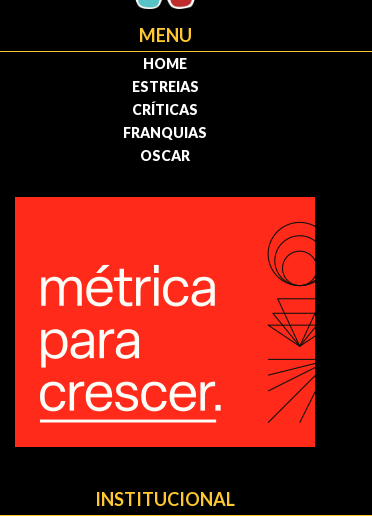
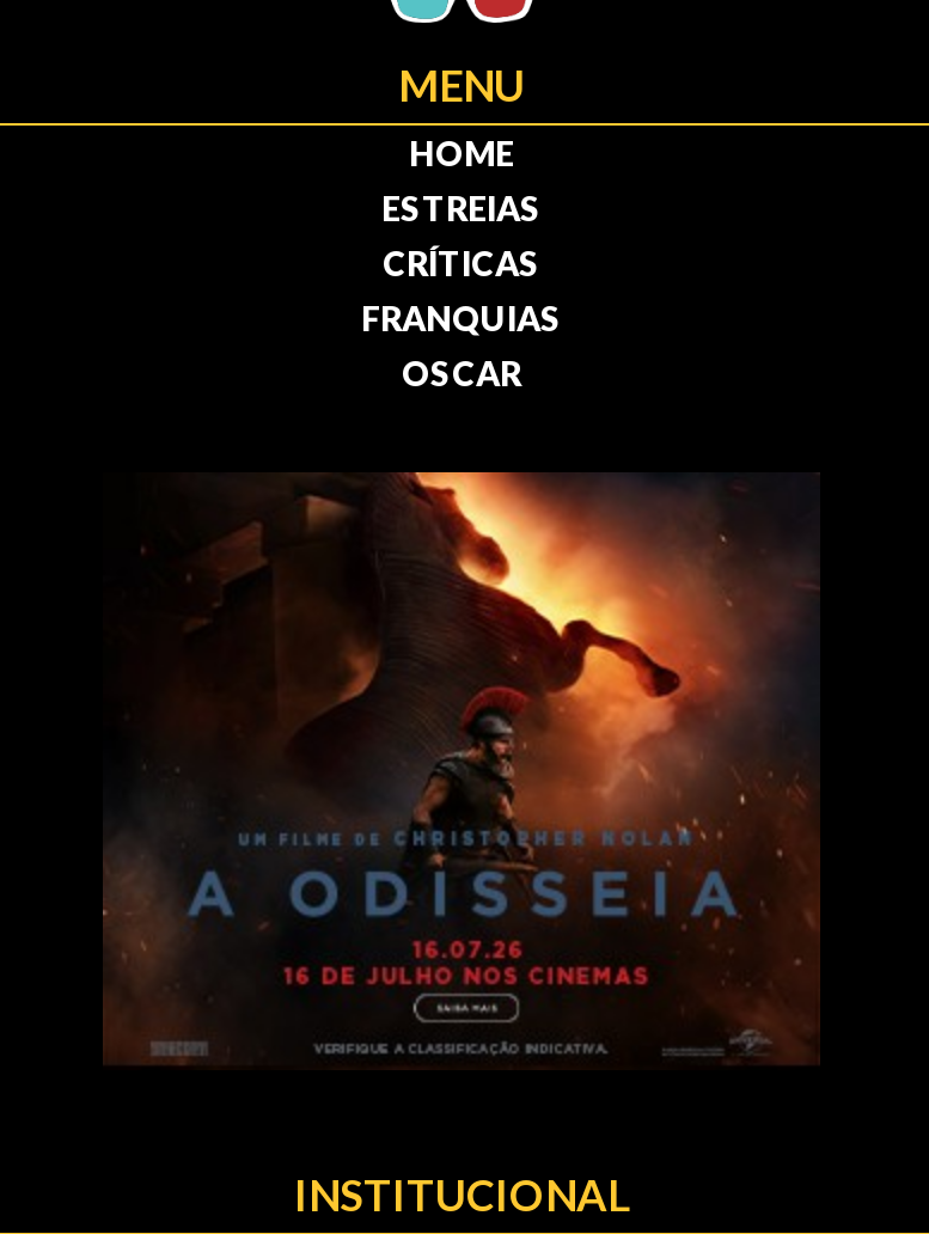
- [image]
+ [image]
